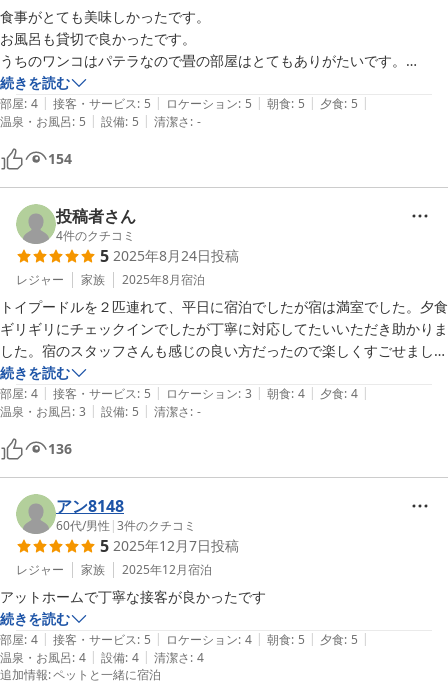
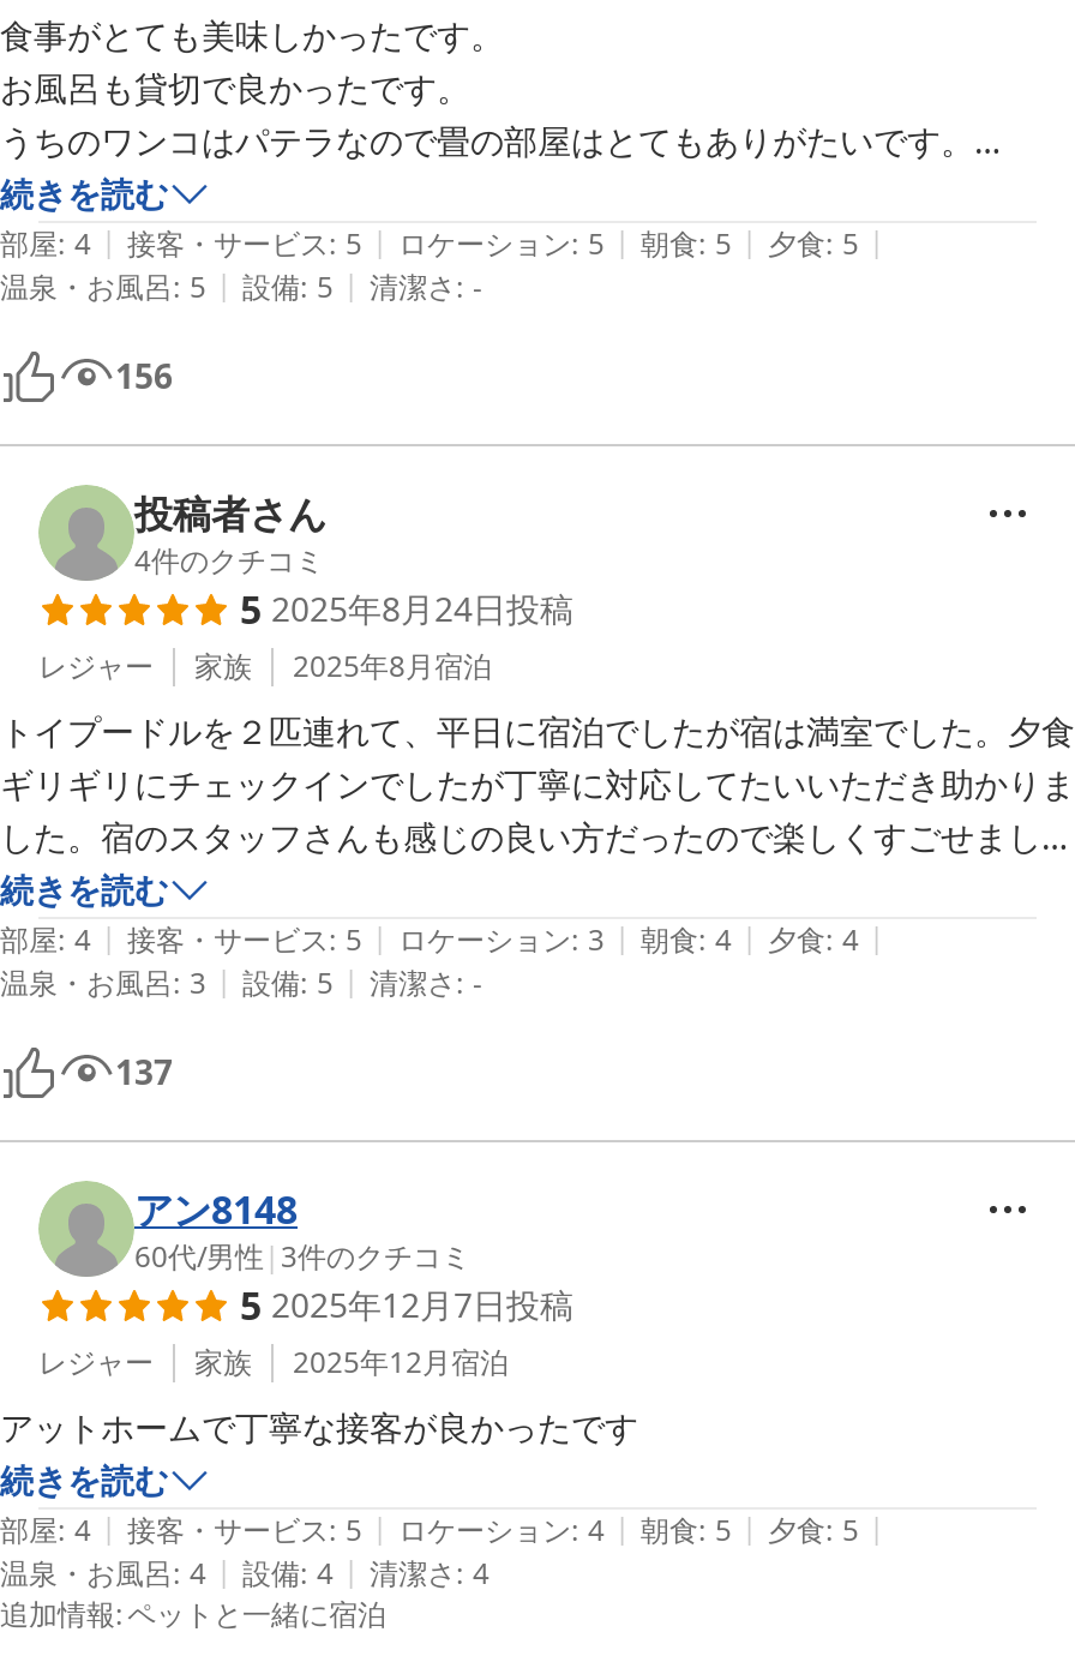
- 154
+ 156

- 136
+ 137
